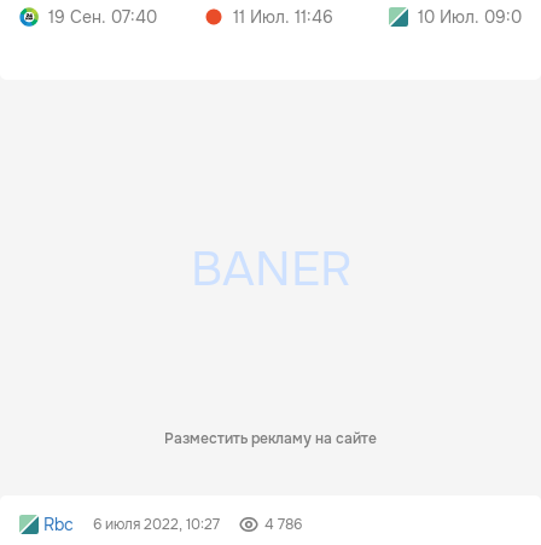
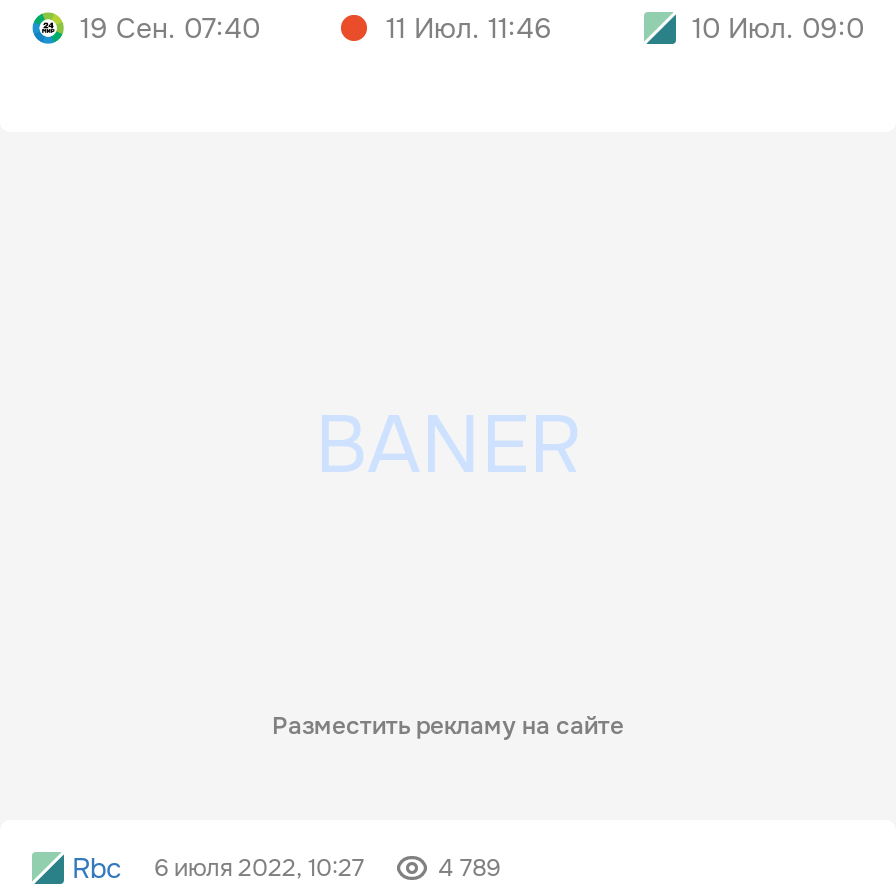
- 4 786
+ 4 789
